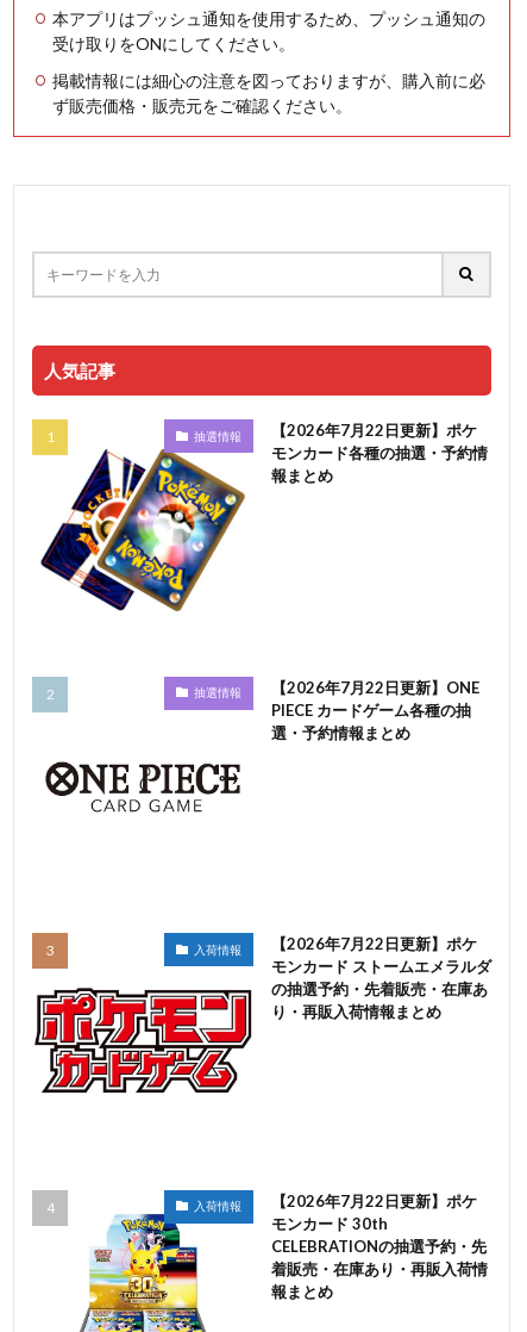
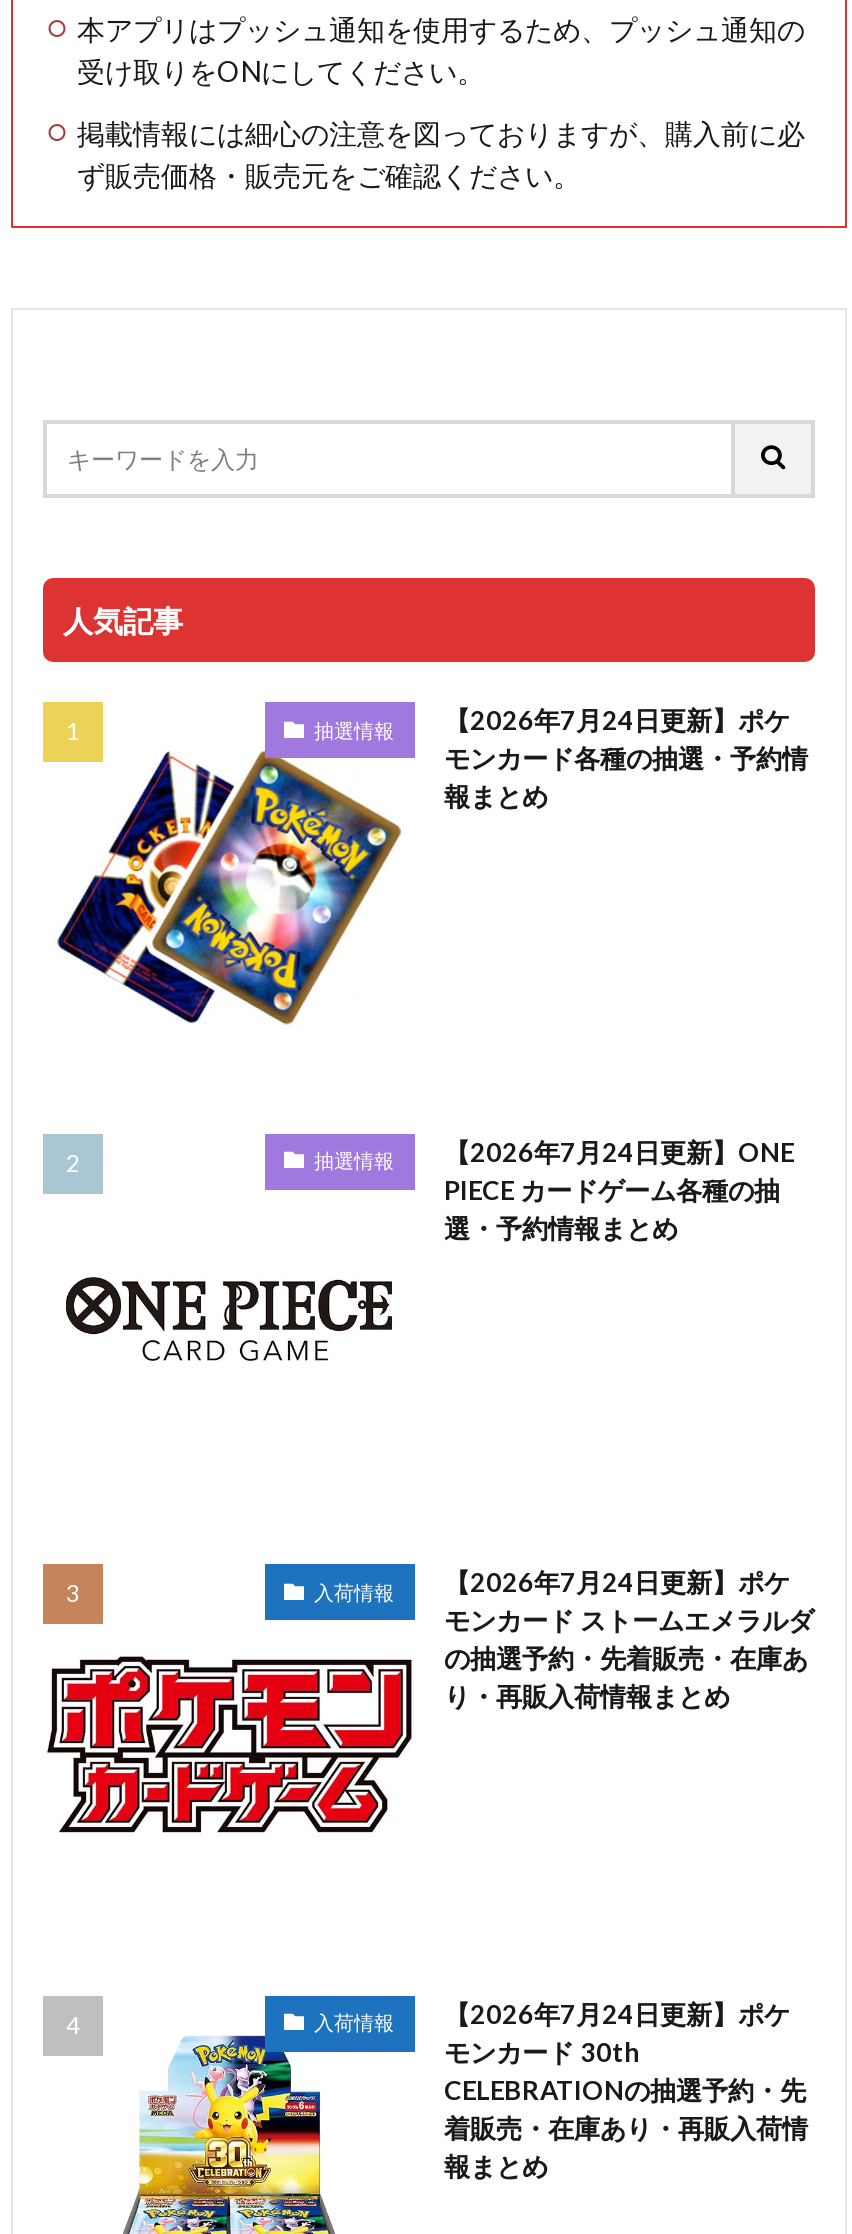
- 【2026年7月22日更新】ポケ
+ 【2026年7月24日更新】ポケ

- 【2026年7月22日更新】ONE
+ 【2026年7月24日更新】ONE

- 【2026年7月22日更新】ポケ
+ 【2026年7月24日更新】ポケ

- 【2026年7月22日更新】ポケ
+ 【2026年7月24日更新】ポケ
